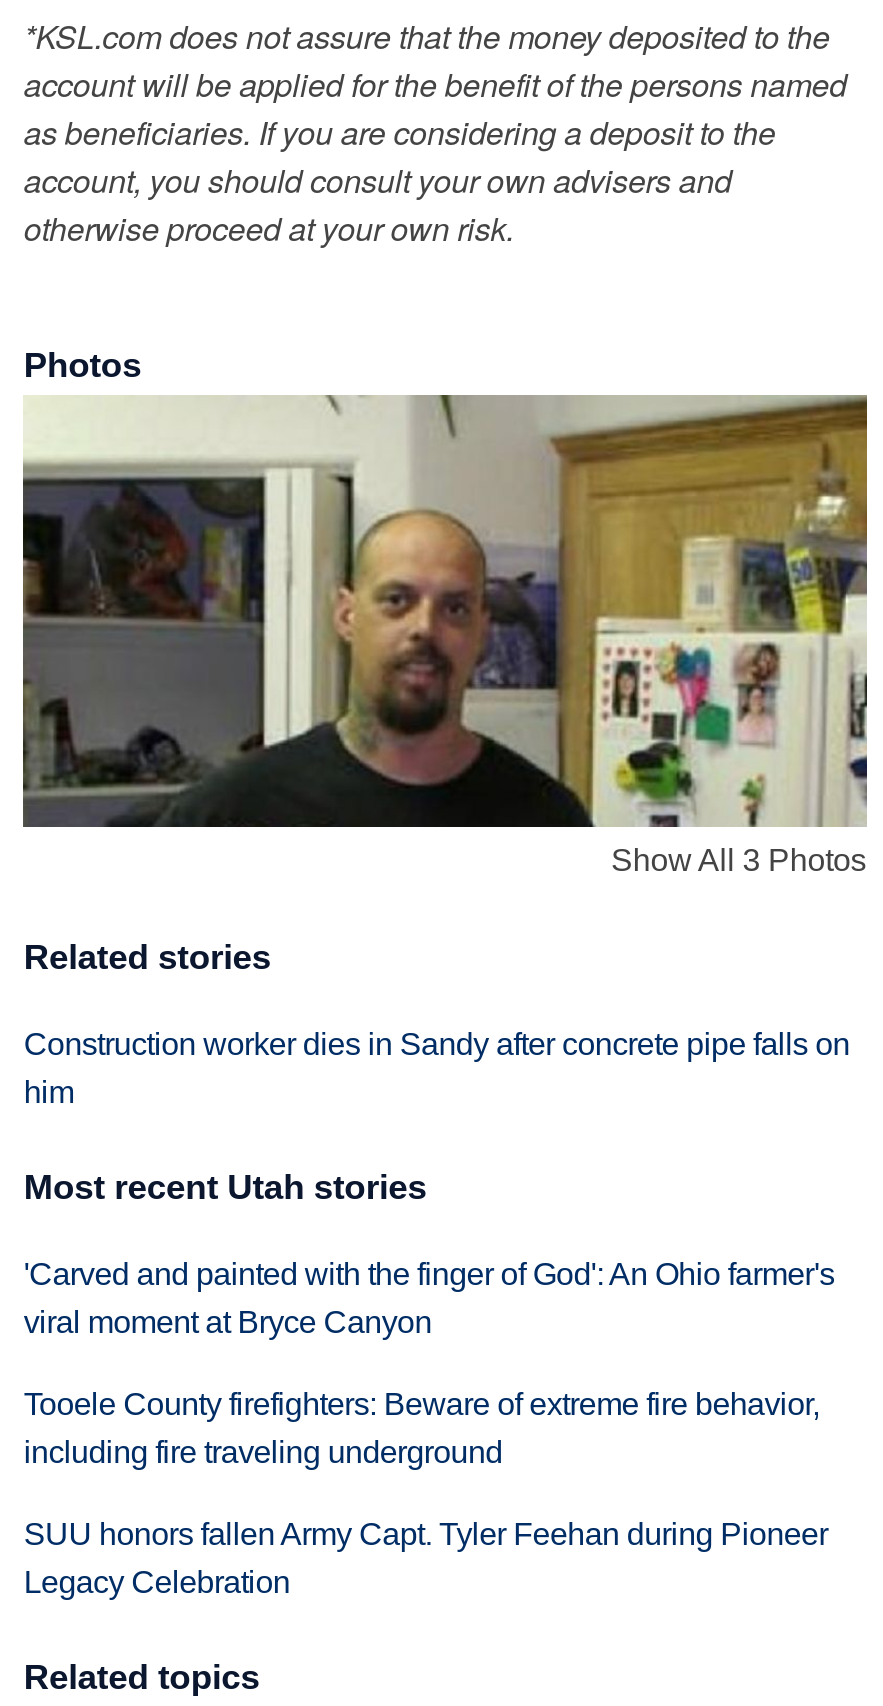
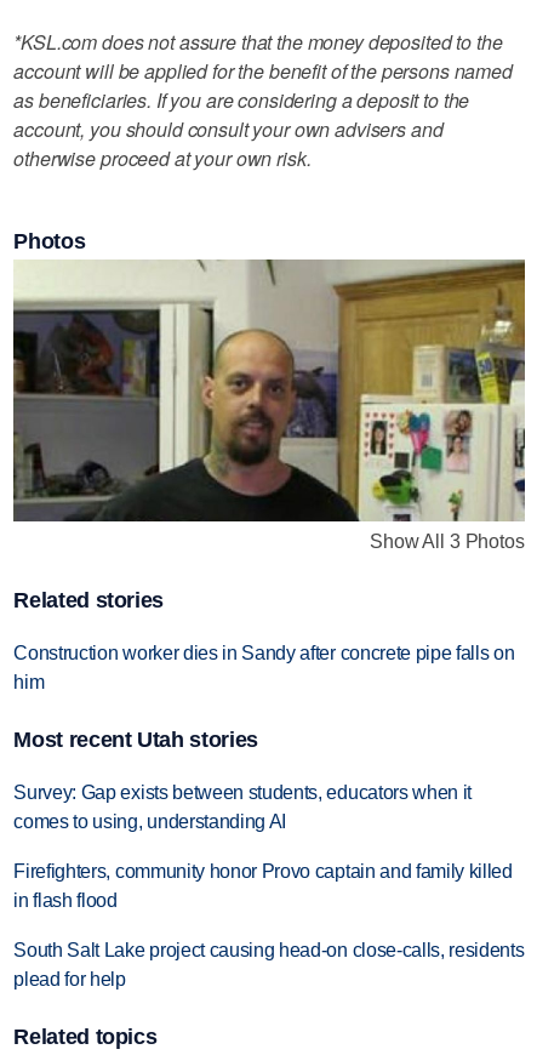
- 'Carved and painted with the finger of God': An Ohio farmer's
- viral moment at Bryce Canyon
+ Survey: Gap exists between students, educators when it
+ comes to using, understanding AI

- Tooele County firefighters: Beware of extreme fire behavior,
- including fire traveling underground
+ Firefighters, community honor Provo captain and family killed
+ in flash flood

- SUU honors fallen Army Capt. Tyler Feehan during Pioneer
- Legacy Celebration
+ South Salt Lake project causing head-on close-calls, residents
+ plead for help
